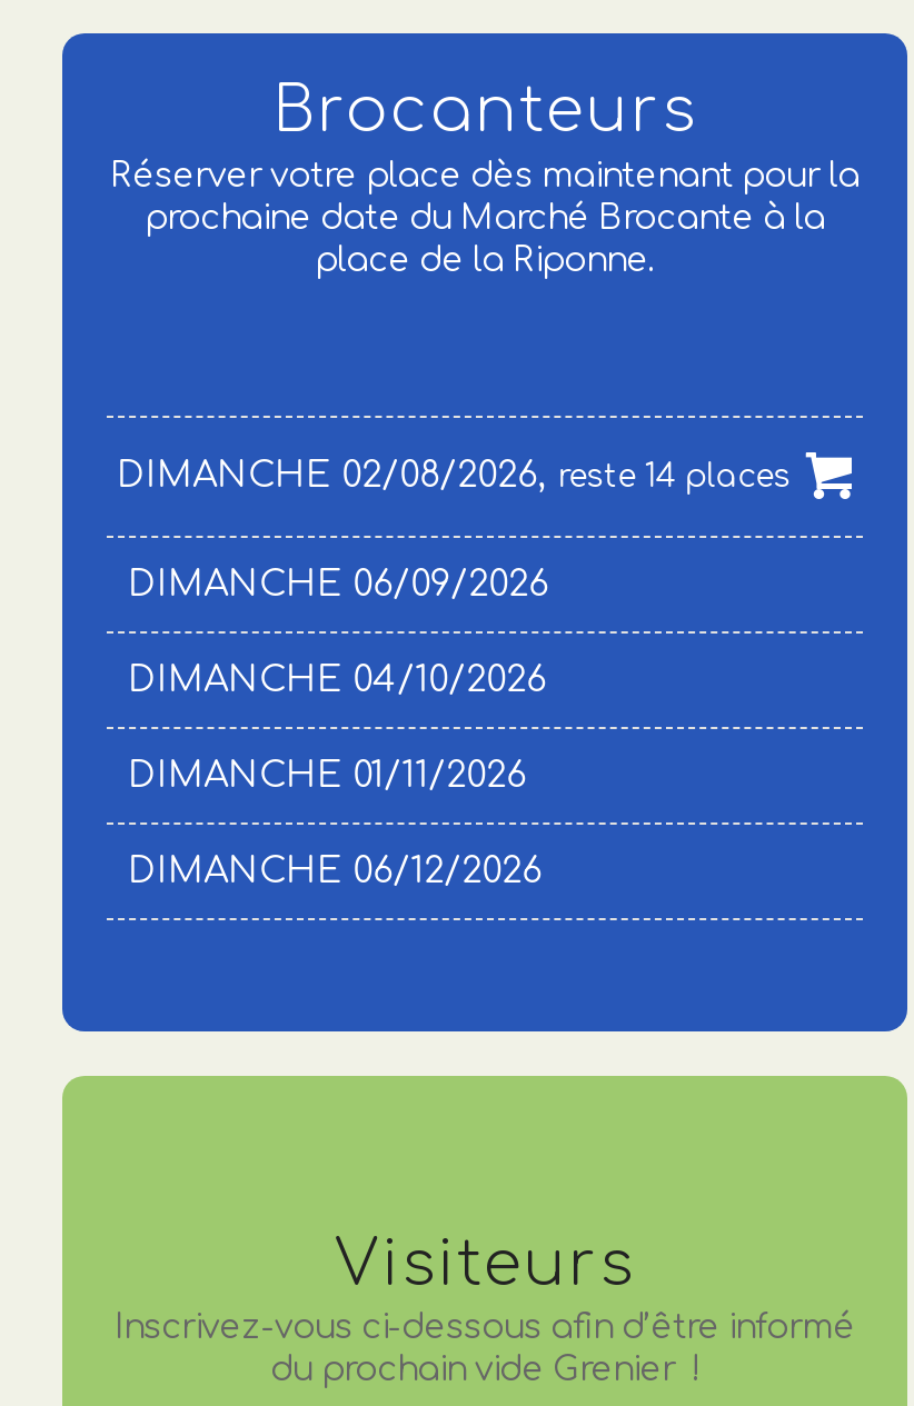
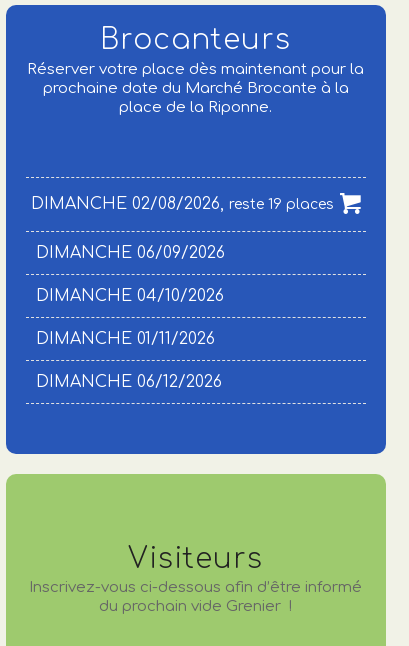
- DIMANCHE 02/08/2026, reste 14 places
+ DIMANCHE 02/08/2026, reste 19 places
